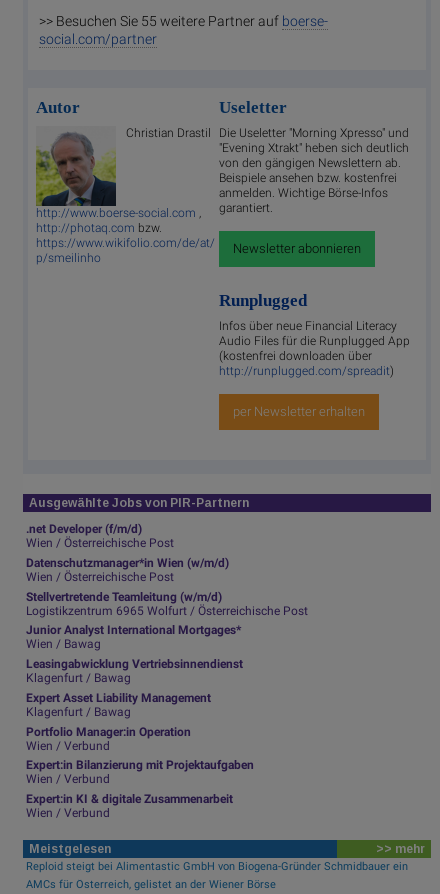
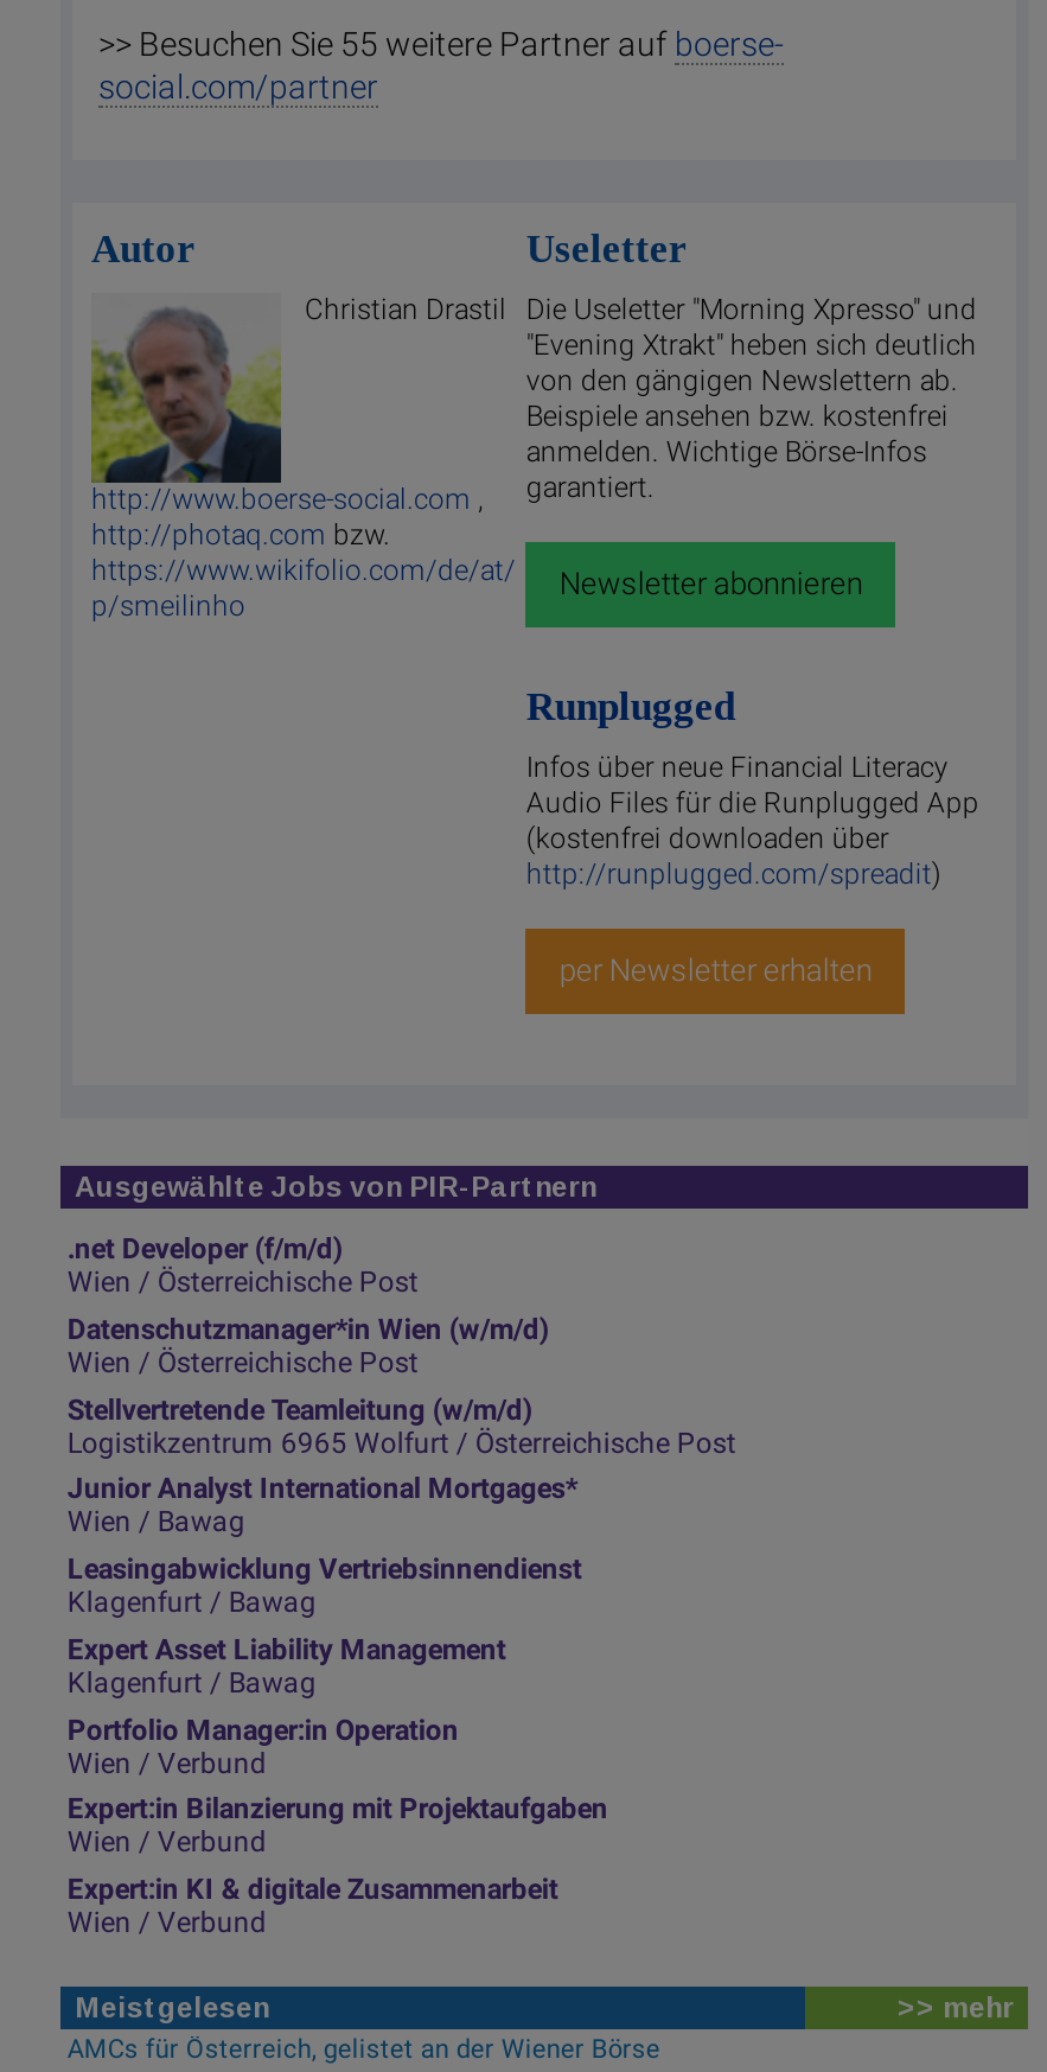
- Reploid steigt bei Alimentastic GmbH von Biogena-Gründer Schmidbauer ein
